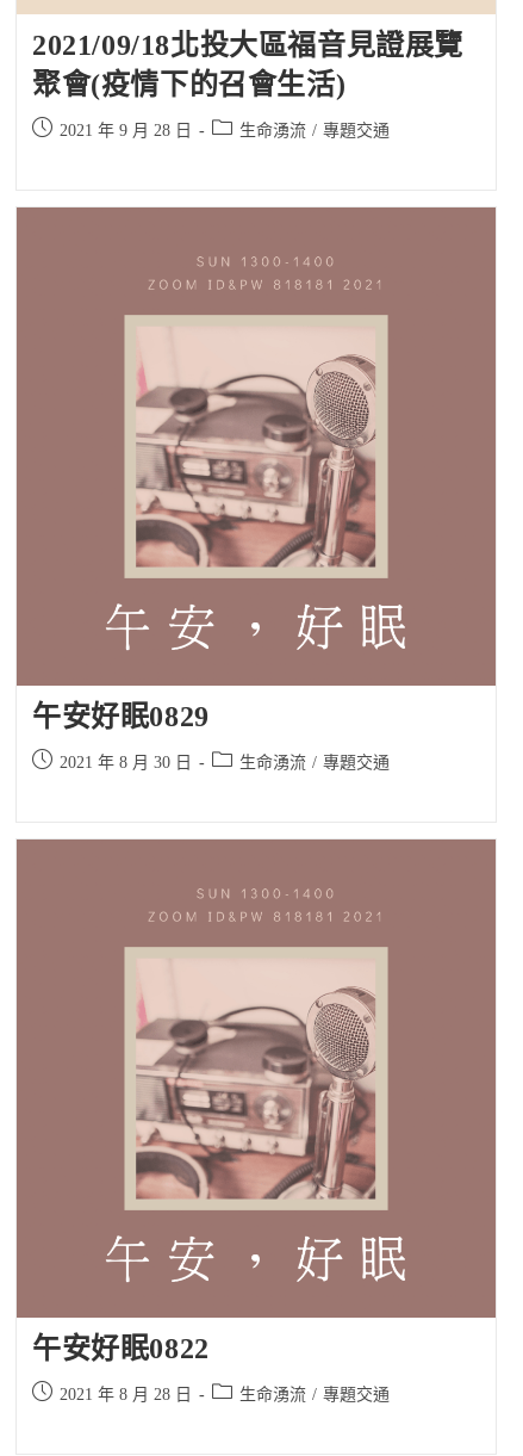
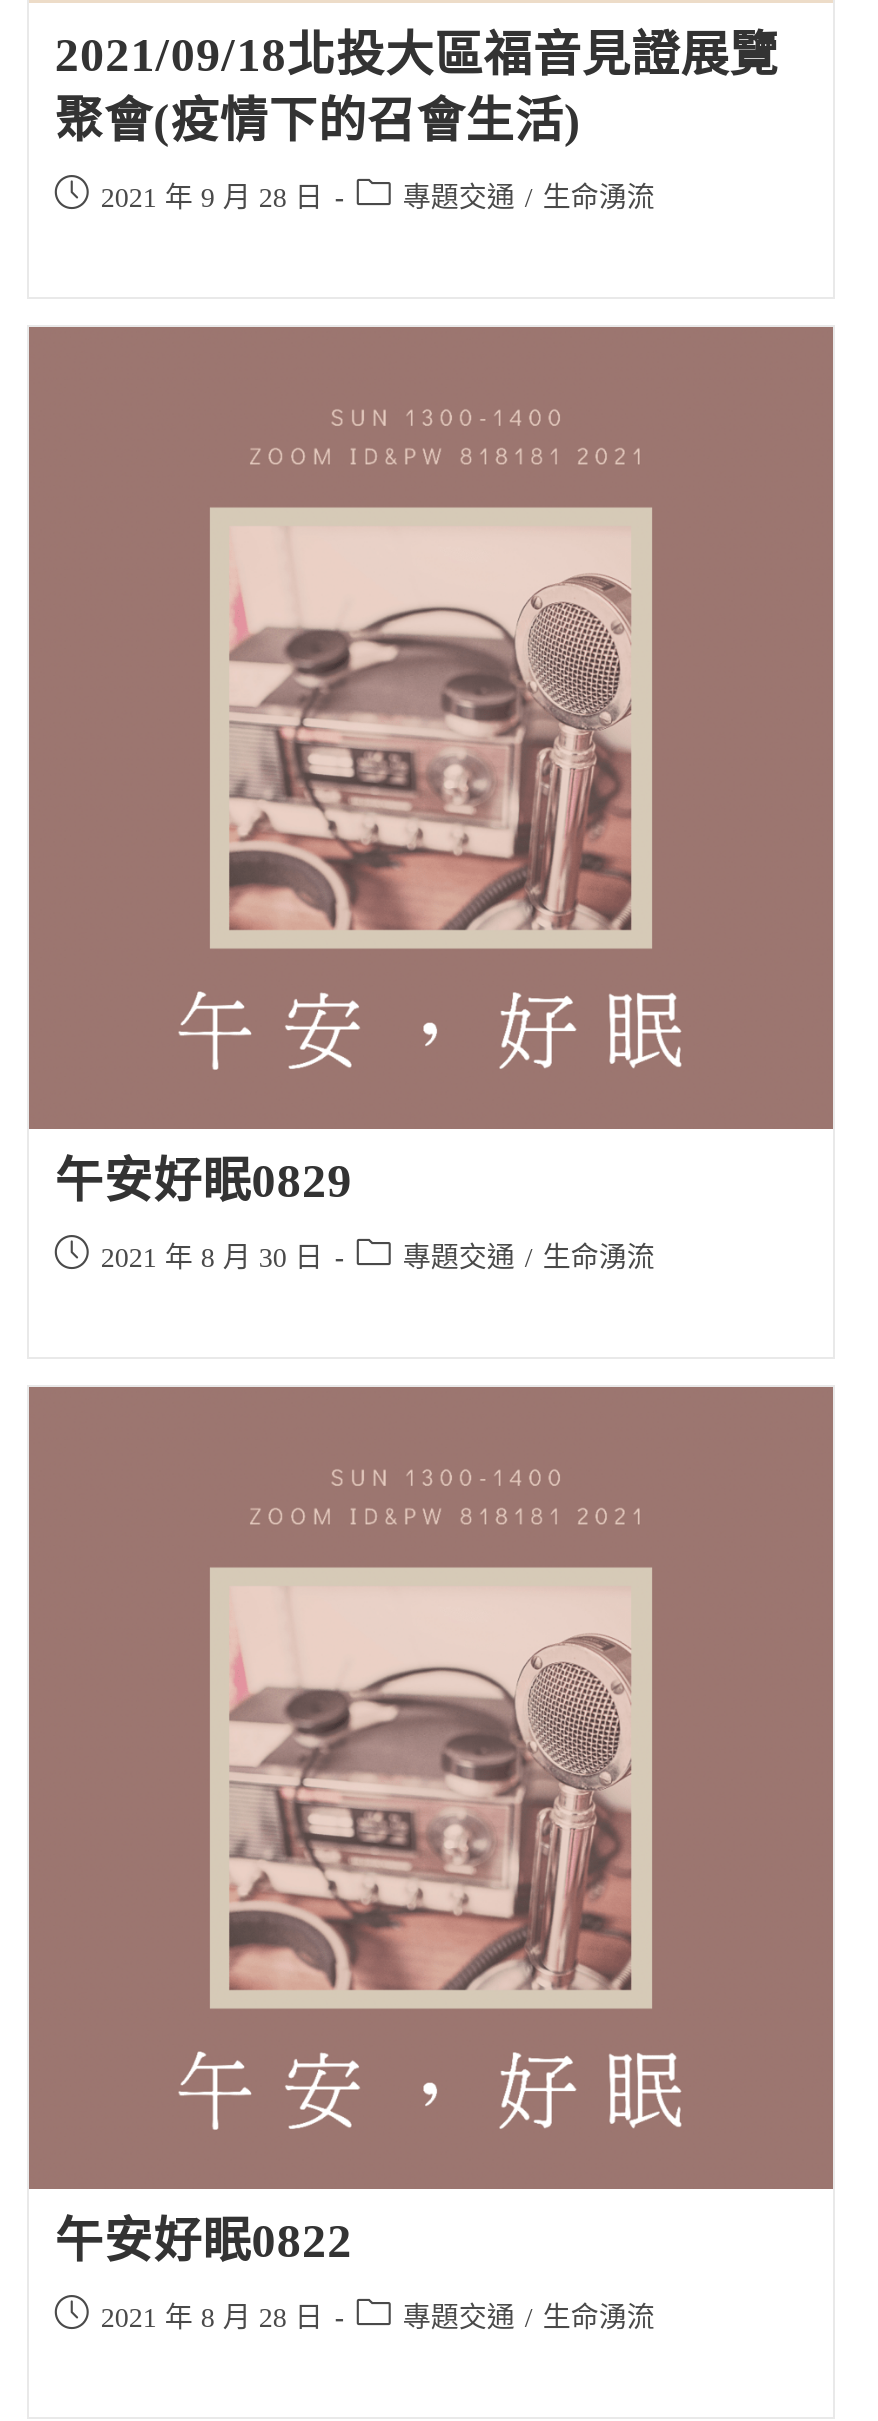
- 生命湧流 / 專題交通
+ 專題交通 / 生命湧流

- 生命湧流 / 專題交通
+ 專題交通 / 生命湧流

- 生命湧流 / 專題交通
+ 專題交通 / 生命湧流
